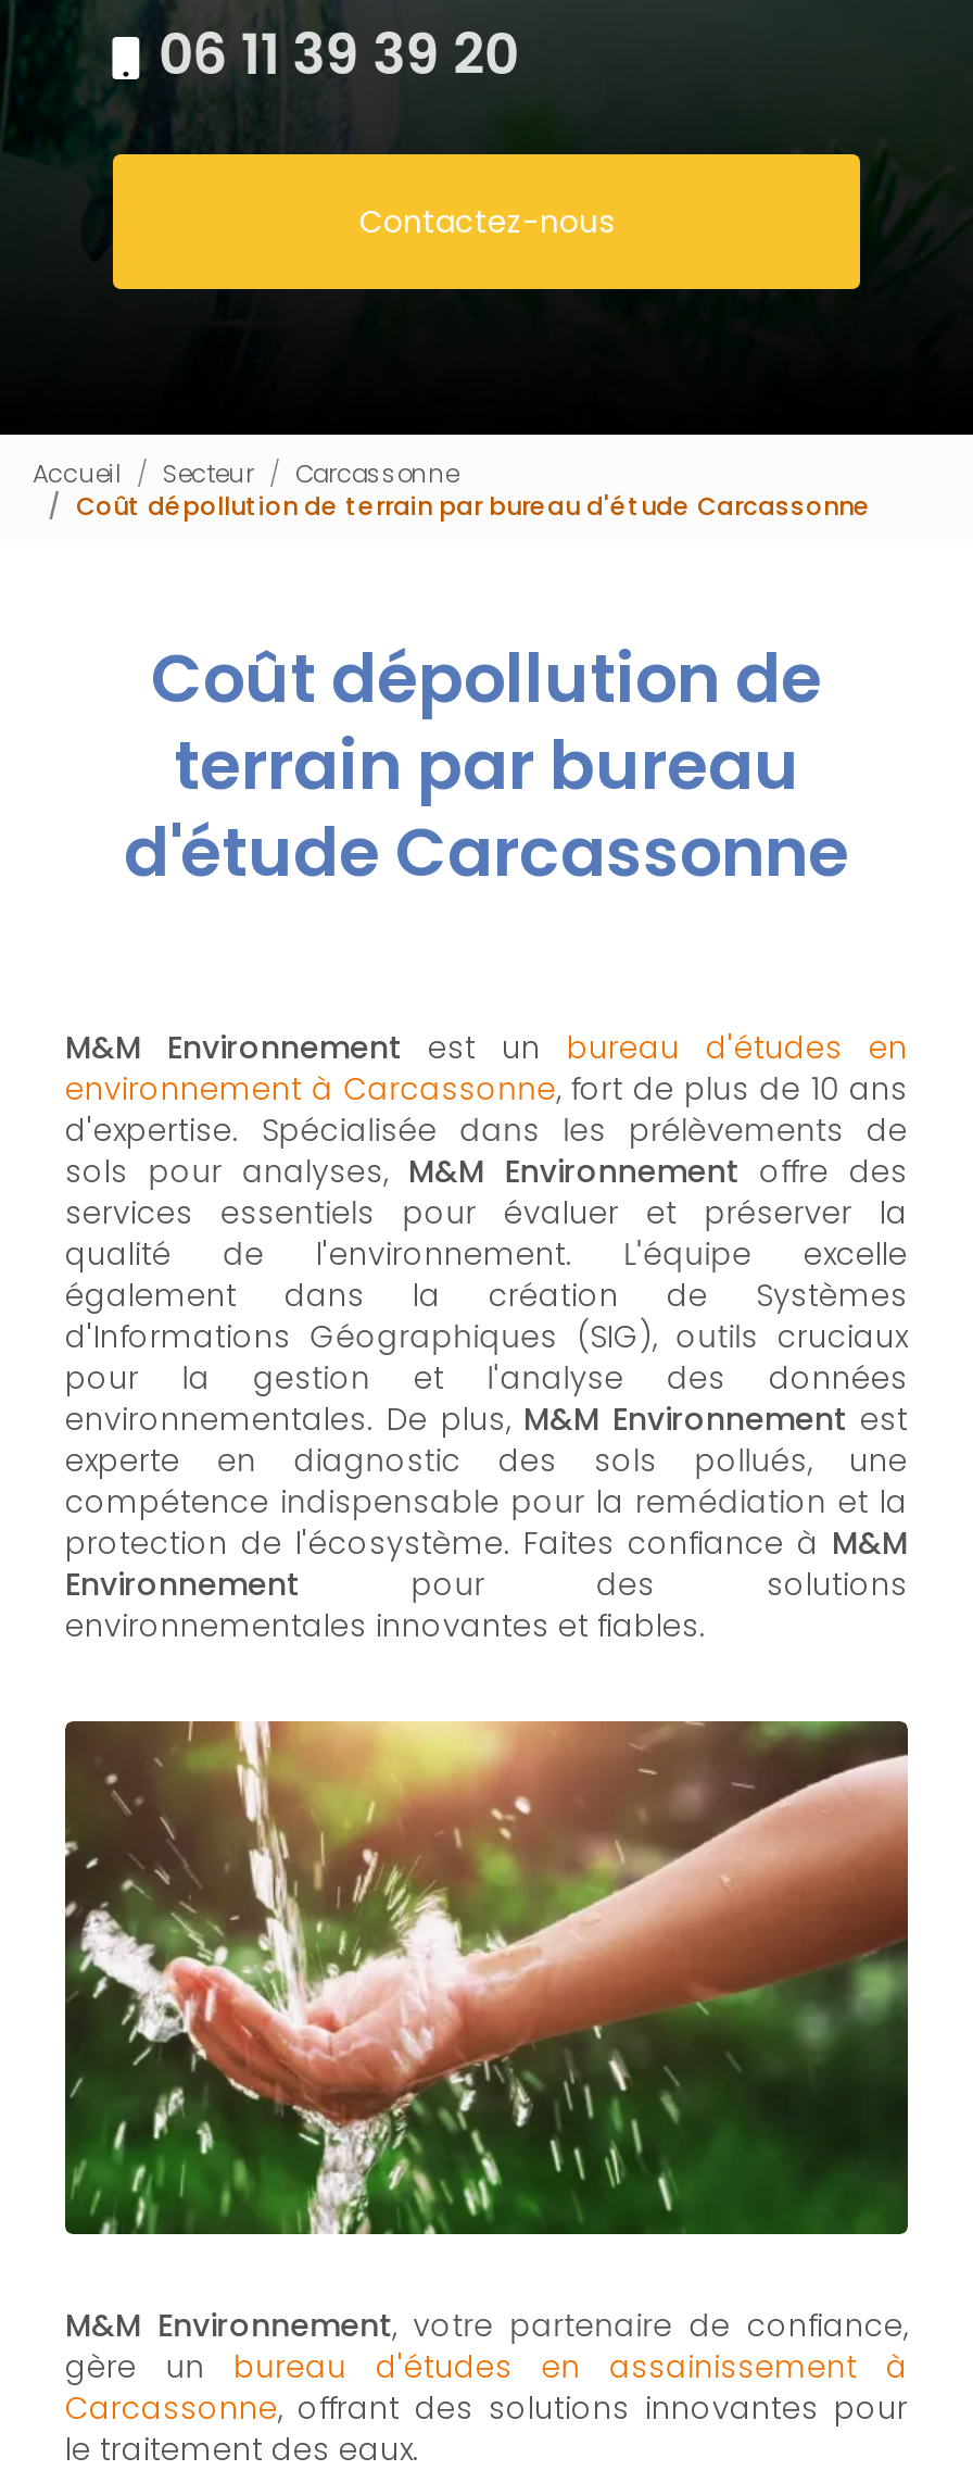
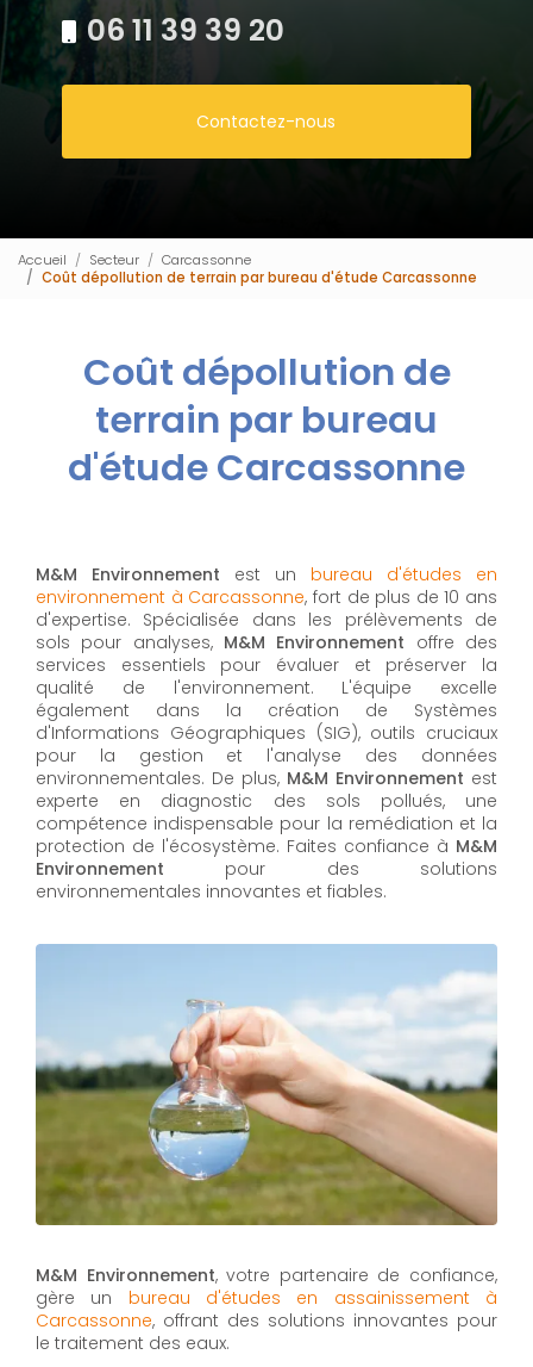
- [image]
+ [image]
